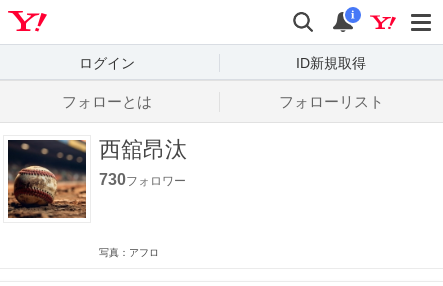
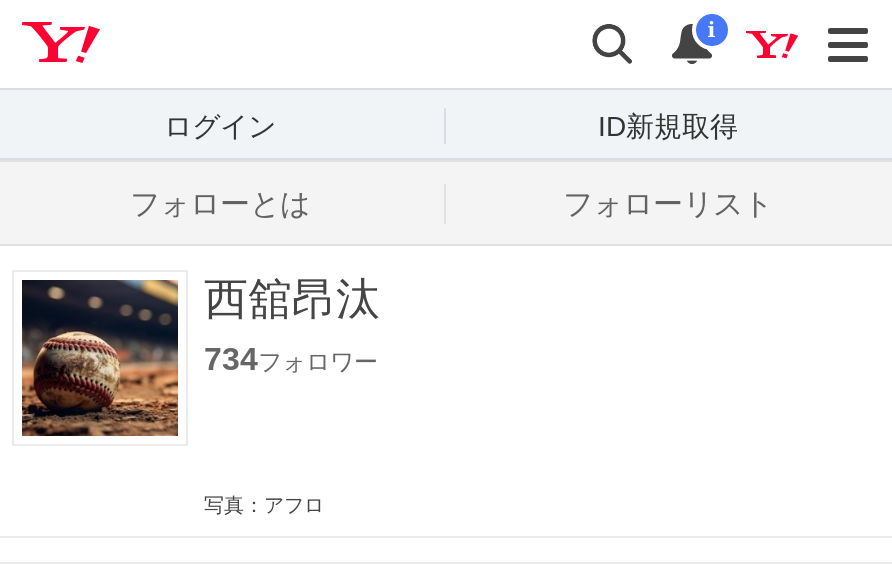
- 730フォロワー
+ 734フォロワー
